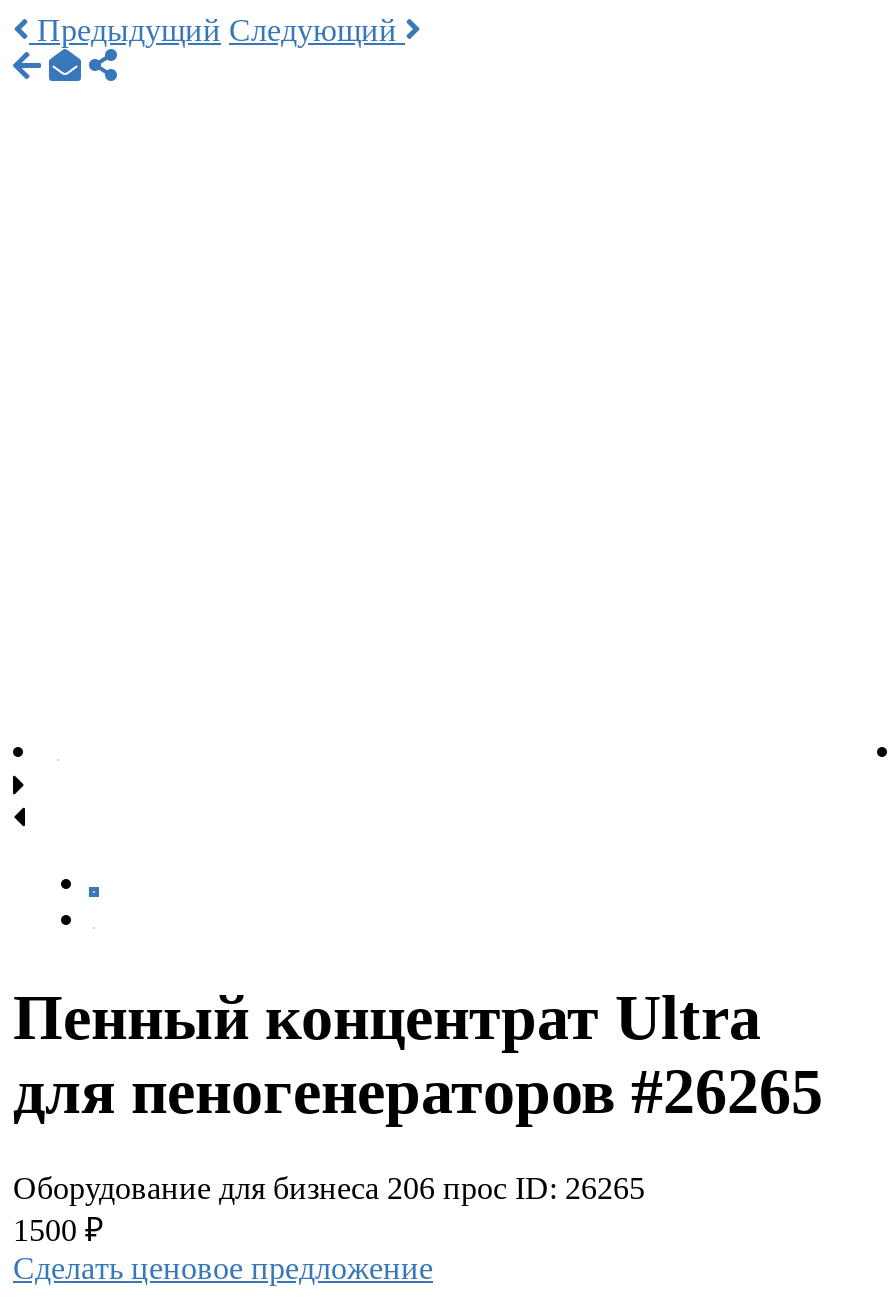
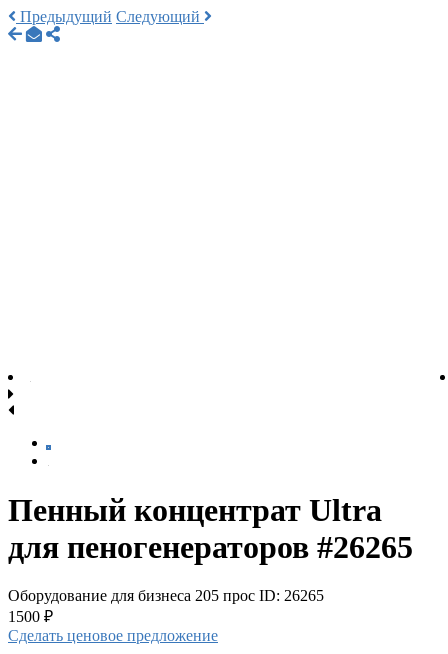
- Оборудование для бизнеса 206 прос ID: 26265
+ Оборудование для бизнеса 205 прос ID: 26265
